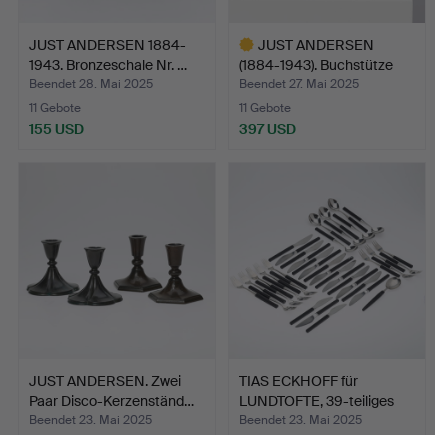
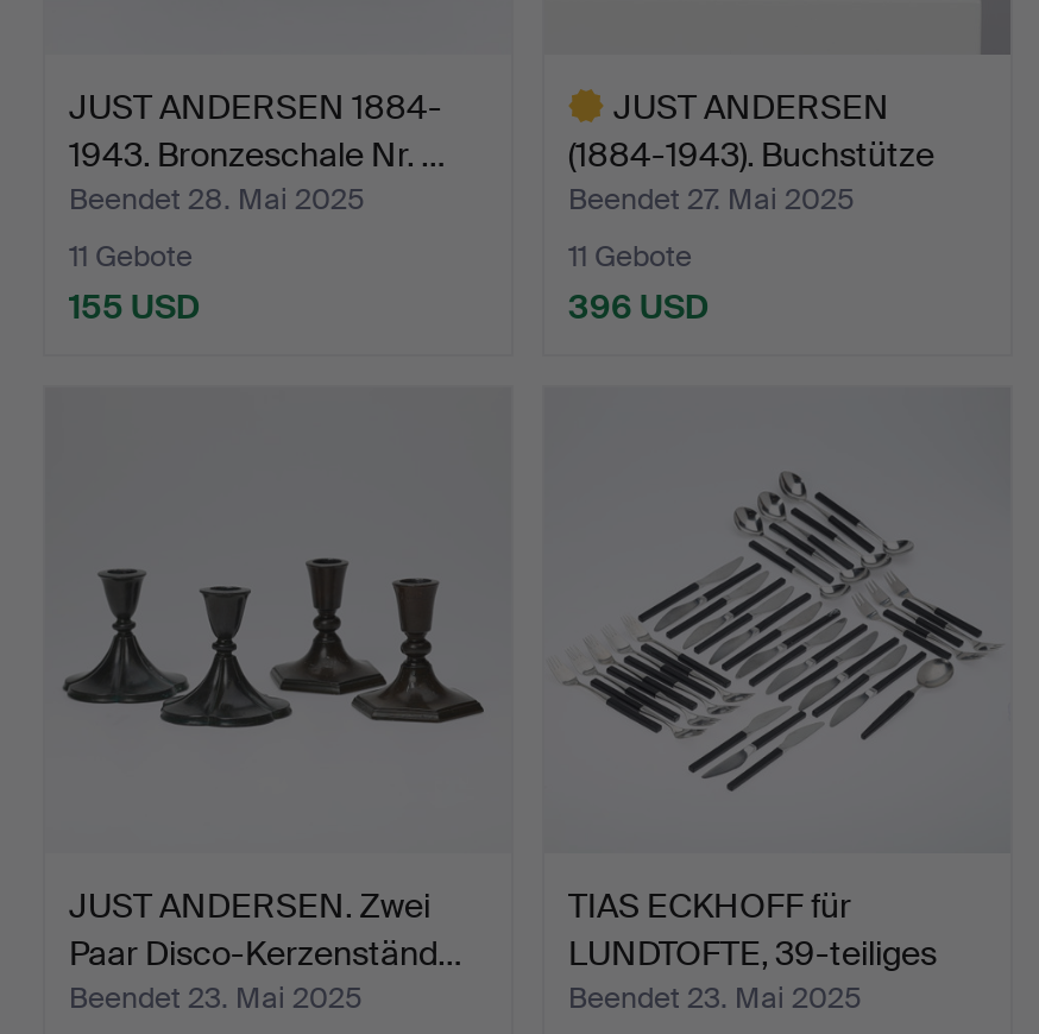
- 397 USD
+ 396 USD
